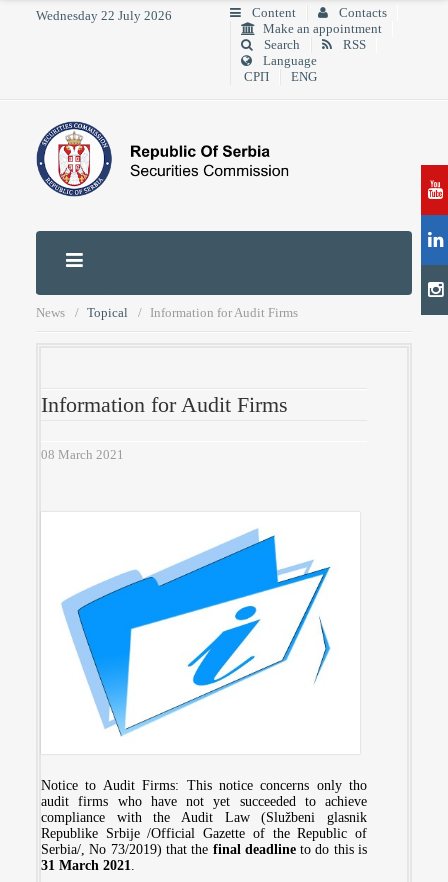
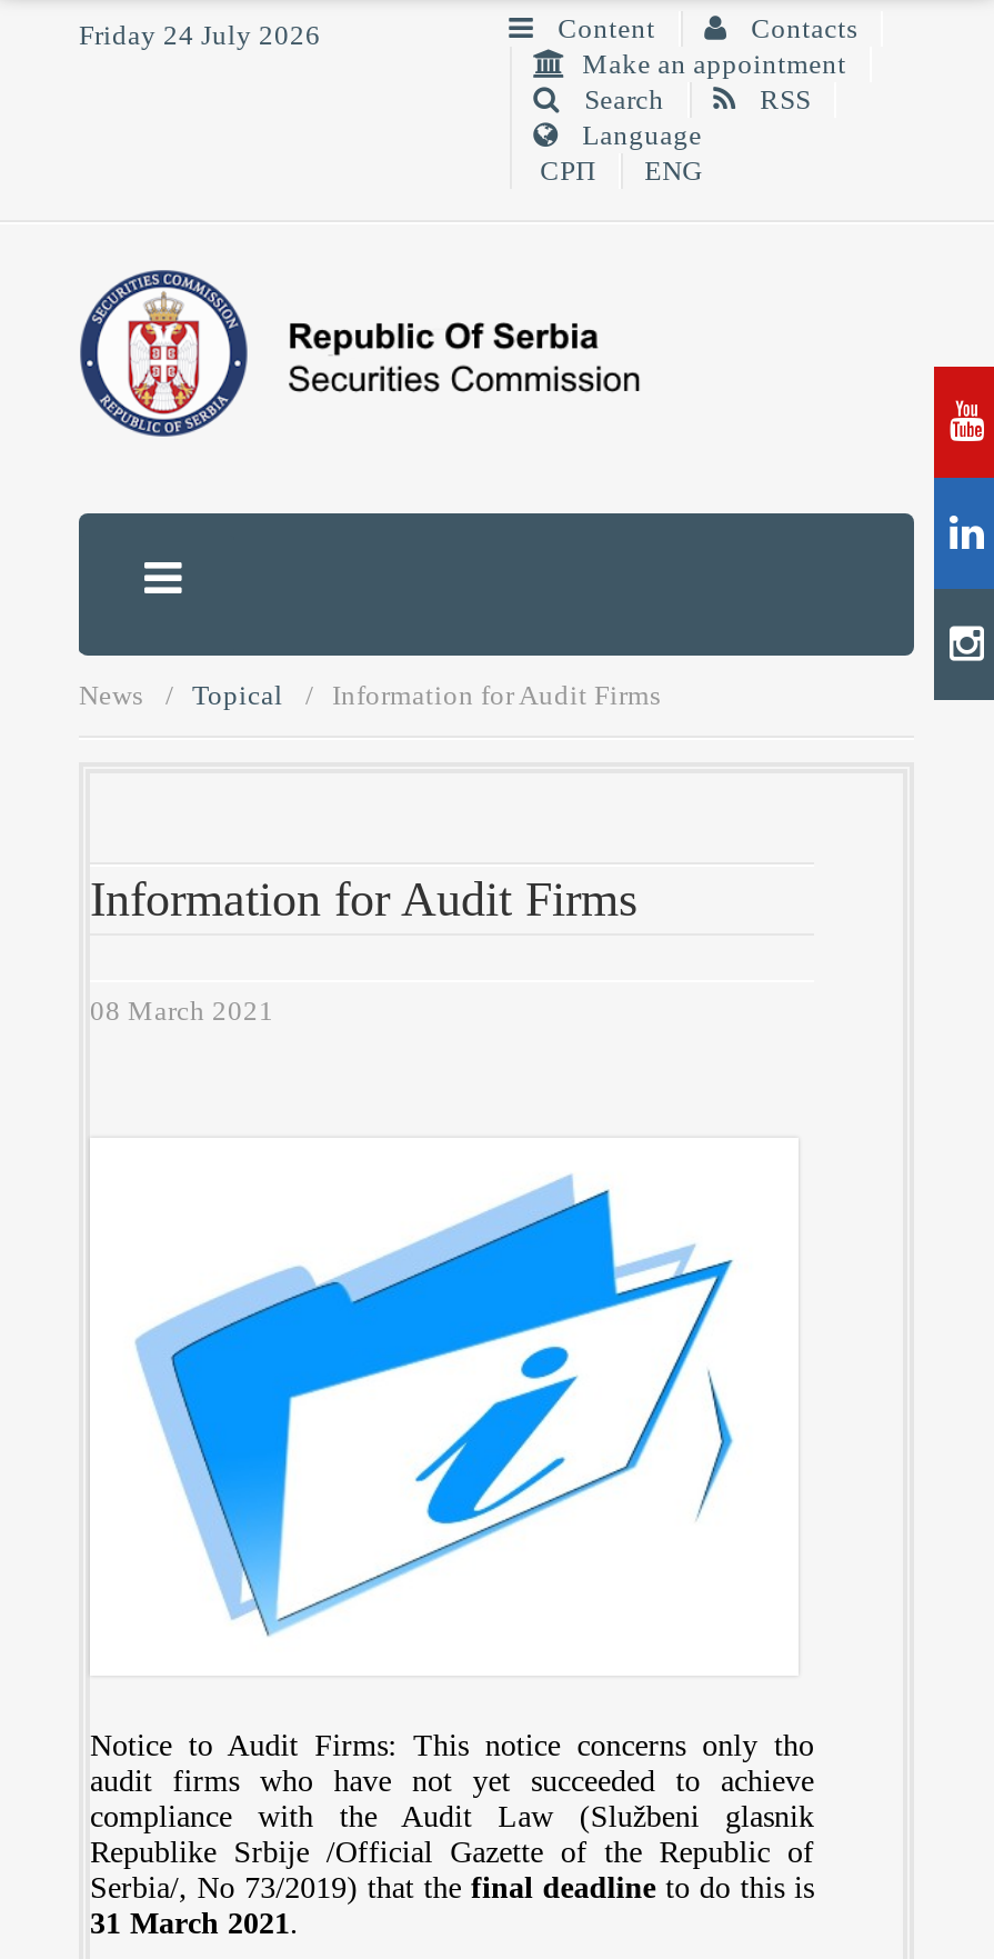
- Wednesday 22 July 2026
+ Friday 24 July 2026
